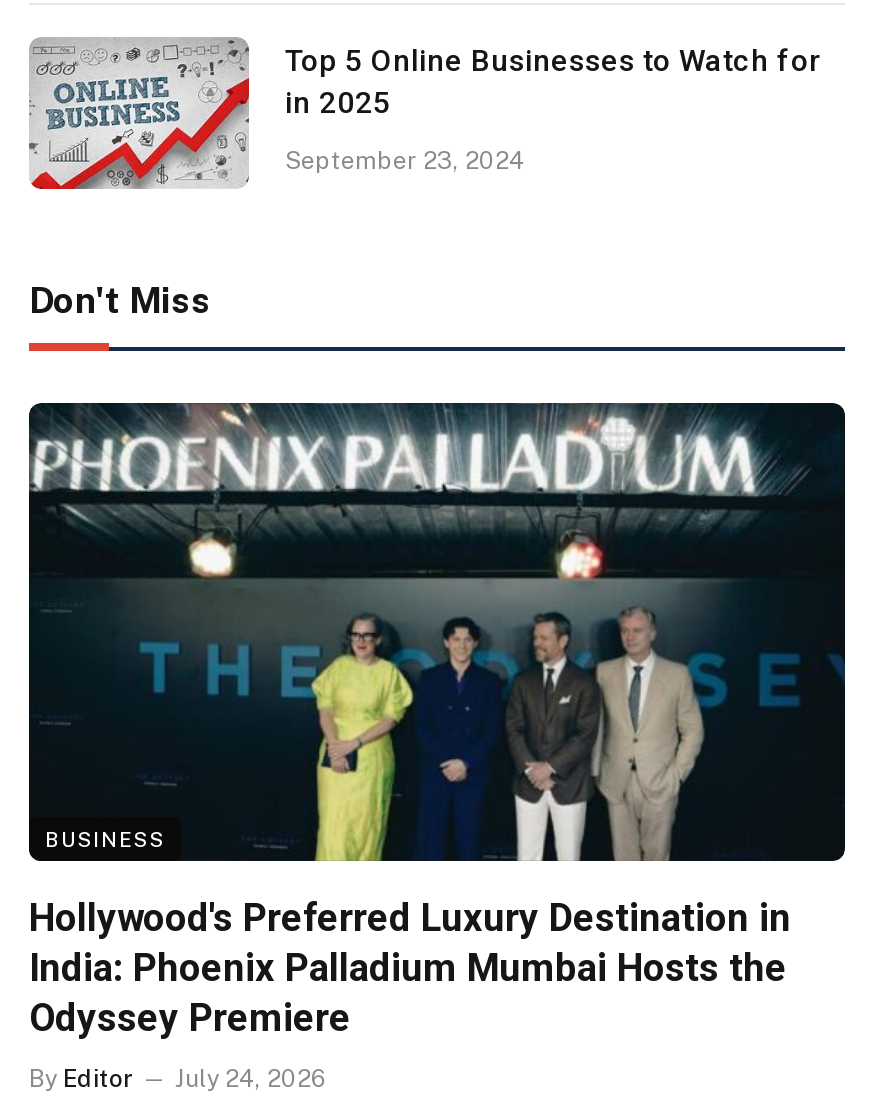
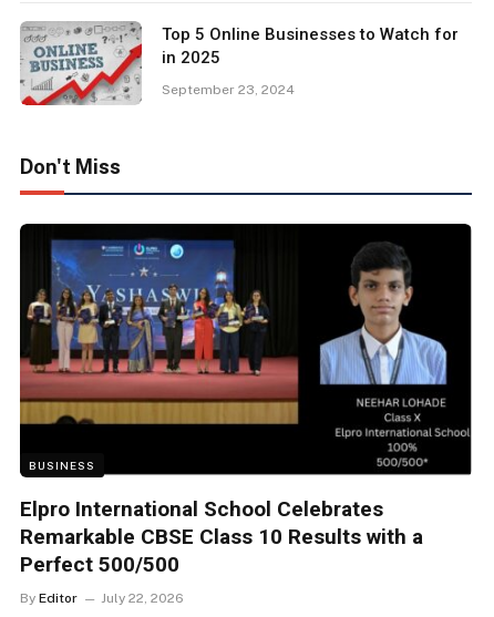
- [image]
- Hollywood's Preferred Luxury Destination in
- India: Phoenix Palladium Mumbai Hosts the
- Odyssey Premiere
+ [image]
+ Elpro International School Celebrates
+ Remarkable CBSE Class 10 Results with a
+ Perfect 500/500

- By Editor July 24, 2026
+ By Editor July 22, 2026
